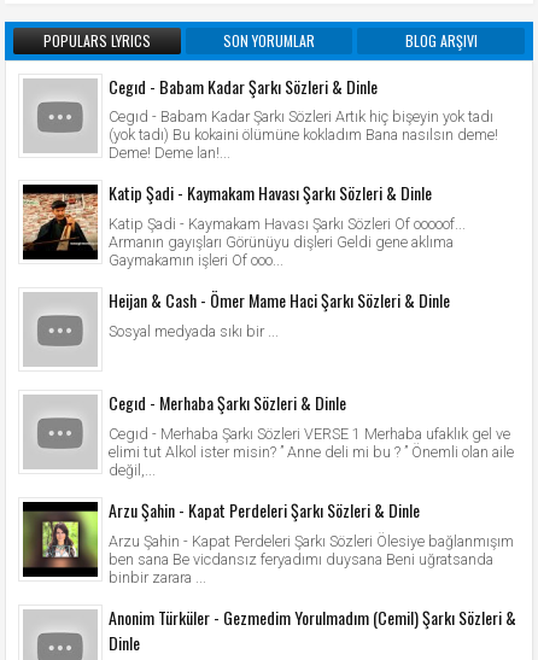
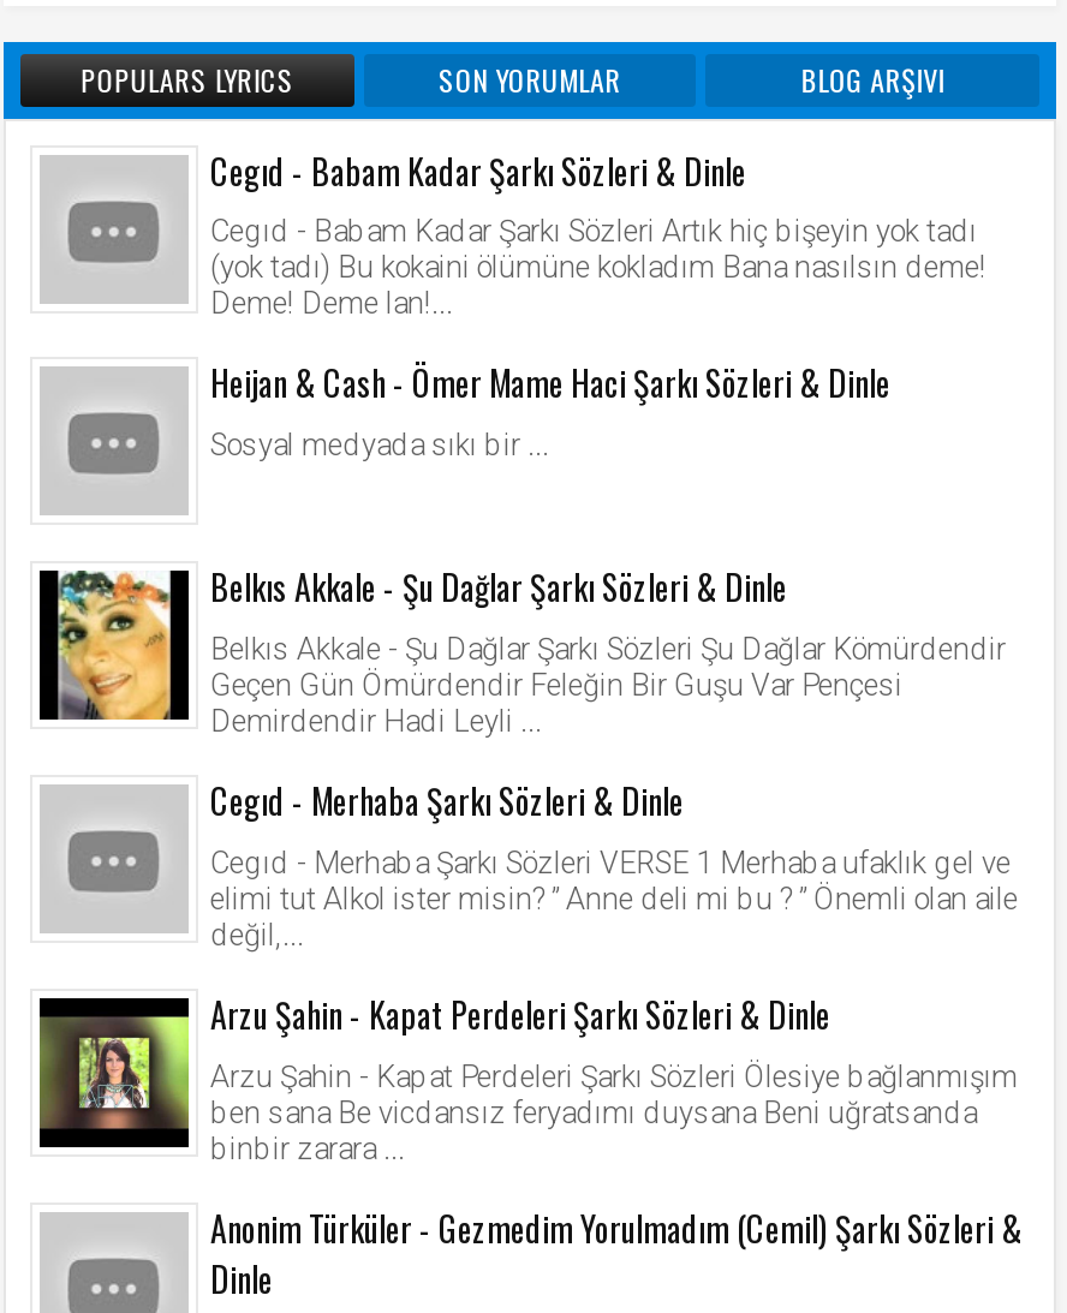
- [image]
- Katip Şadi - Kaymakam Havası Şarkı Sözleri & Dinle
- Katip Şadi - Kaymakam Havası Şarkı Sözleri Of ooooof...
- Armanın gayışları Görünüyu dişleri Geldi gene aklıma
- Gaymakamın işleri Of ooo...

moved up: Heijan & Cash - Ömer Mame Haci Şarkı Sözleri & Dinle | Sosyal medyada sıkı bir ...

+ [image]
+ Belkıs Akkale - Şu Dağlar Şarkı Sözleri & Dinle
+ Belkıs Akkale - Şu Dağlar Şarkı Sözleri Şu Dağlar Kömürdendir
+ Geçen Gün Ömürdendir Feleğin Bir Guşu Var Pençesi
+ Demirdendir Hadi Leyli ...
